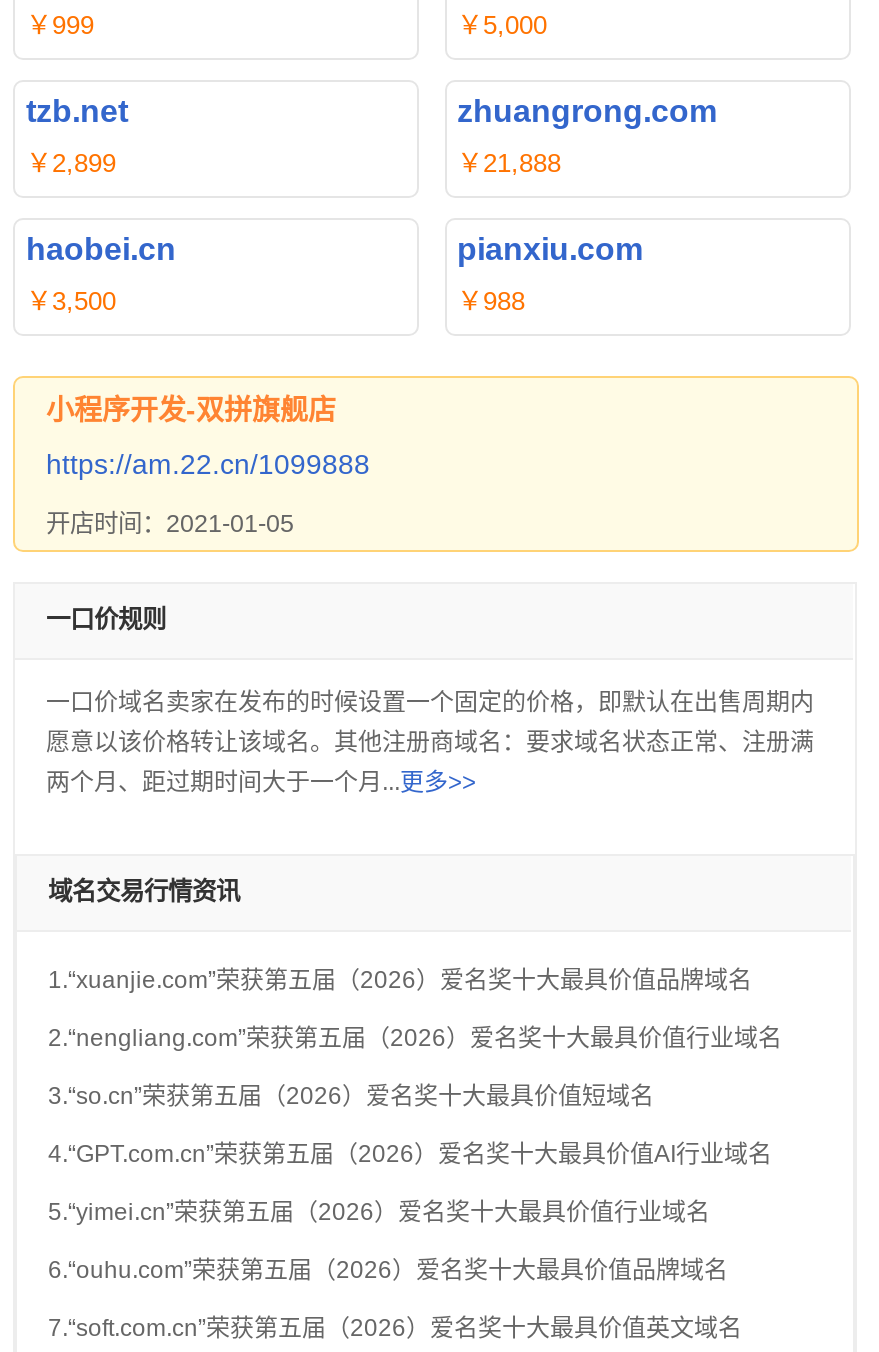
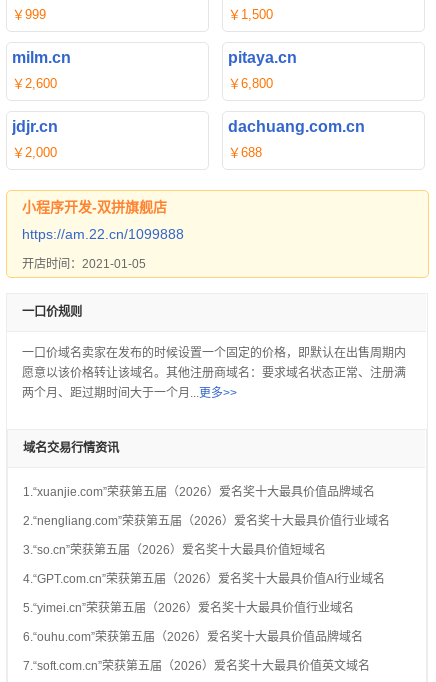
- ￥5,000
+ ￥1,500

- tzb.net
+ milm.cn

- zhuangrong.com
+ pitaya.cn

- ￥2,899
+ ￥2,600

- ￥21,888
+ ￥6,800

- haobei.cn
+ jdjr.cn

- pianxiu.com
+ dachuang.com.cn

- ￥3,500
+ ￥2,000

- ￥988
+ ￥688
